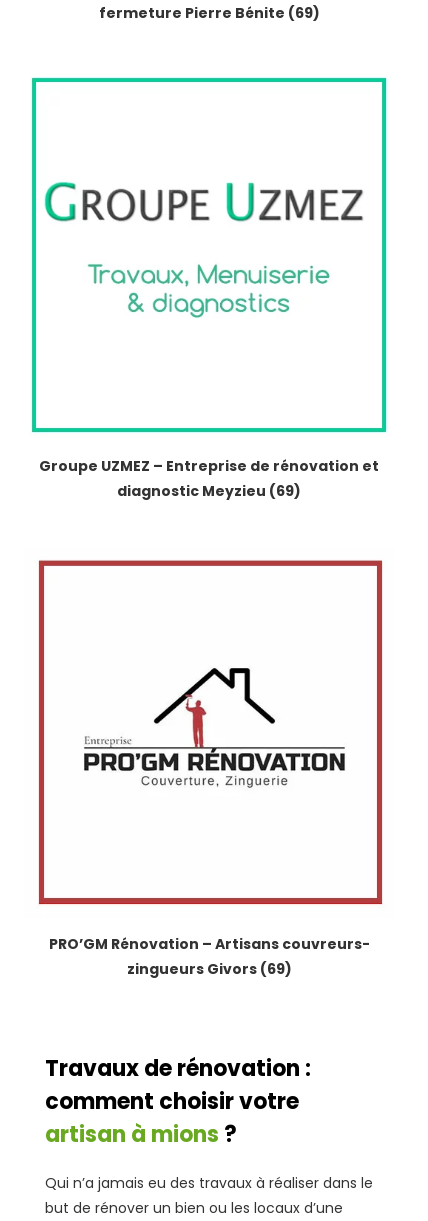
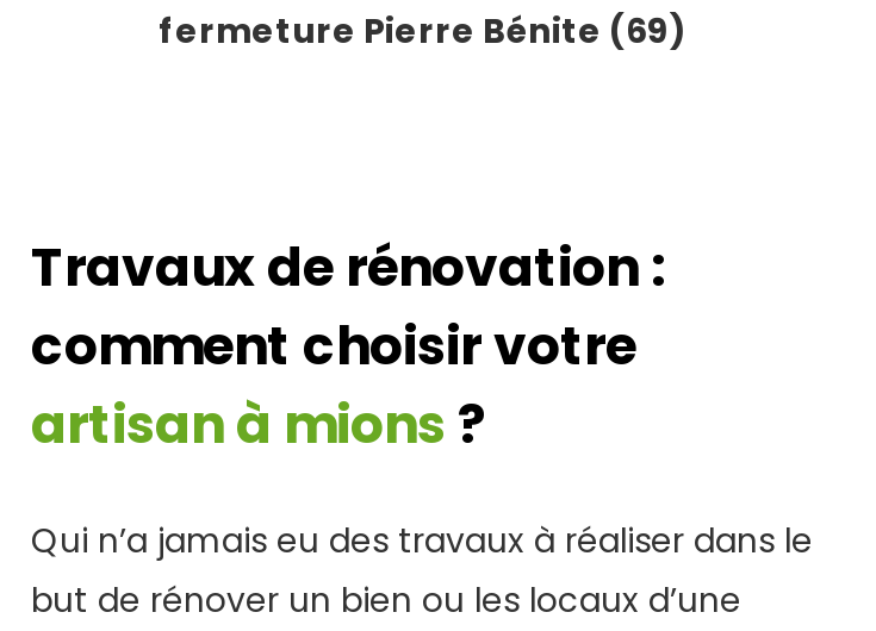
- [image]
- Groupe UZMEZ – Entreprise de rénovation et
- diagnostic Meyzieu (69)

- [image]
- PRO’GM Rénovation – Artisans couvreurs-
- zingueurs Givors (69)
